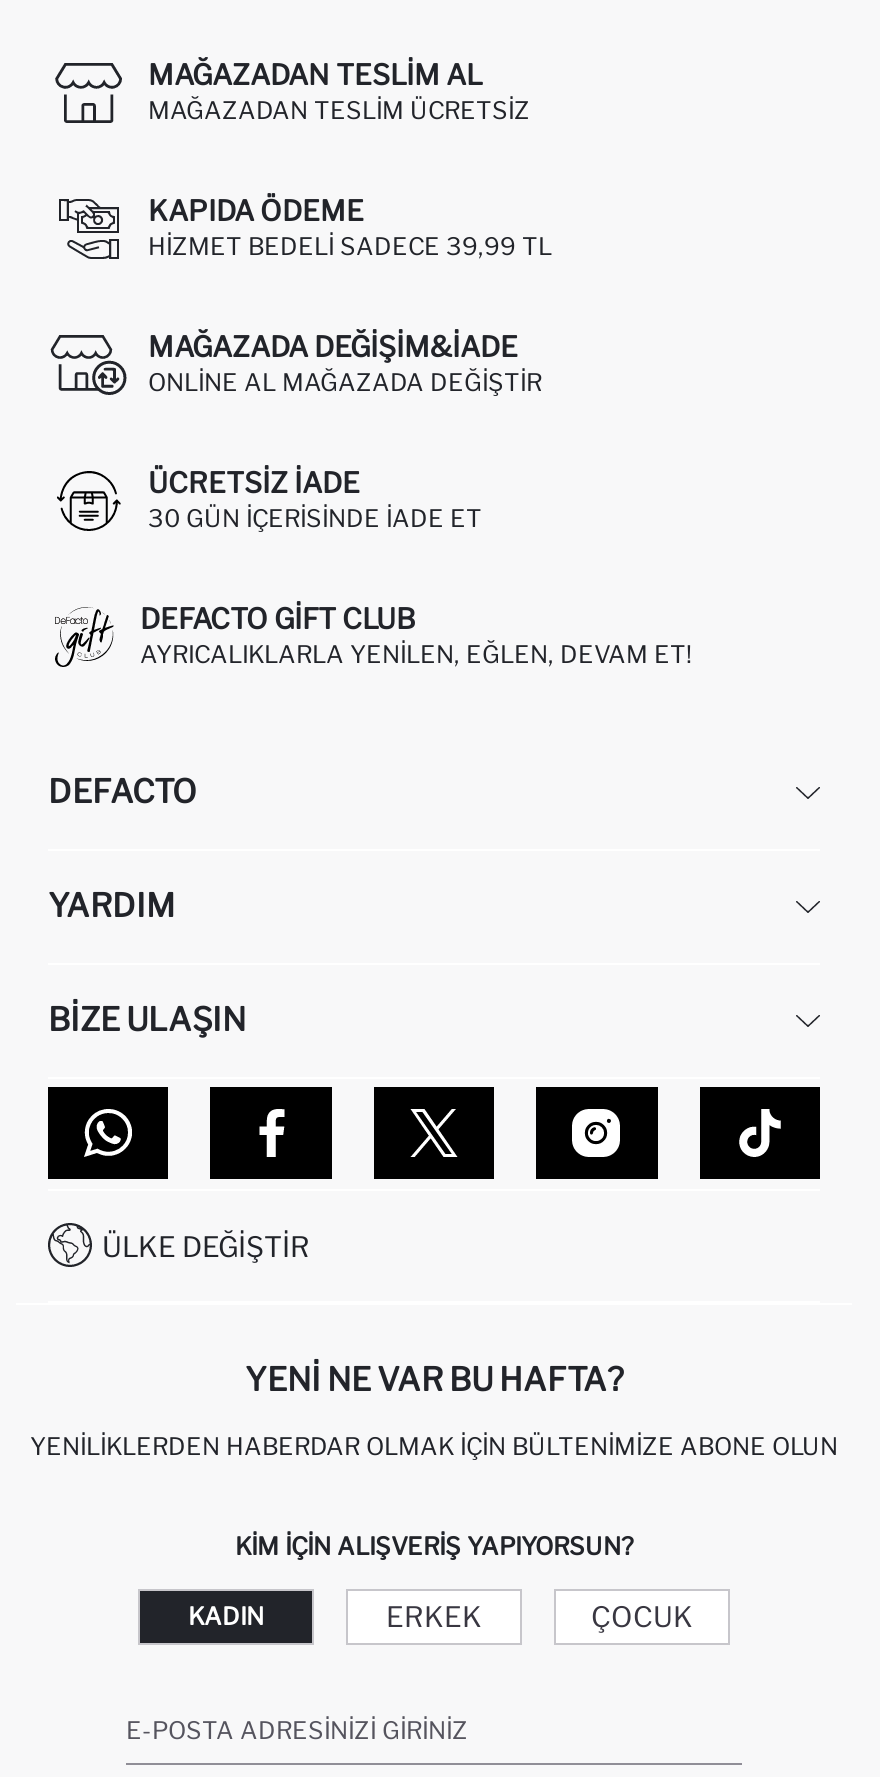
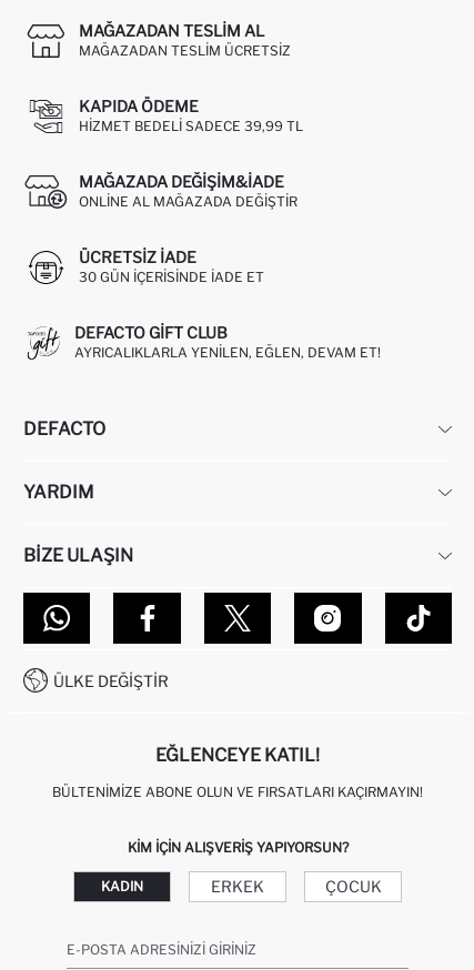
- YENI NE VAR BU HAFTA?
+ EĞLENCEYE KATIL!

- YENILIKLERDEN HABERDAR OLMAK İÇIN BÜLTENIMIZE ABONE OLUN
+ BÜLTENIMIZE ABONE OLUN VE FIRSATLARI KAÇIRMAYIN!
